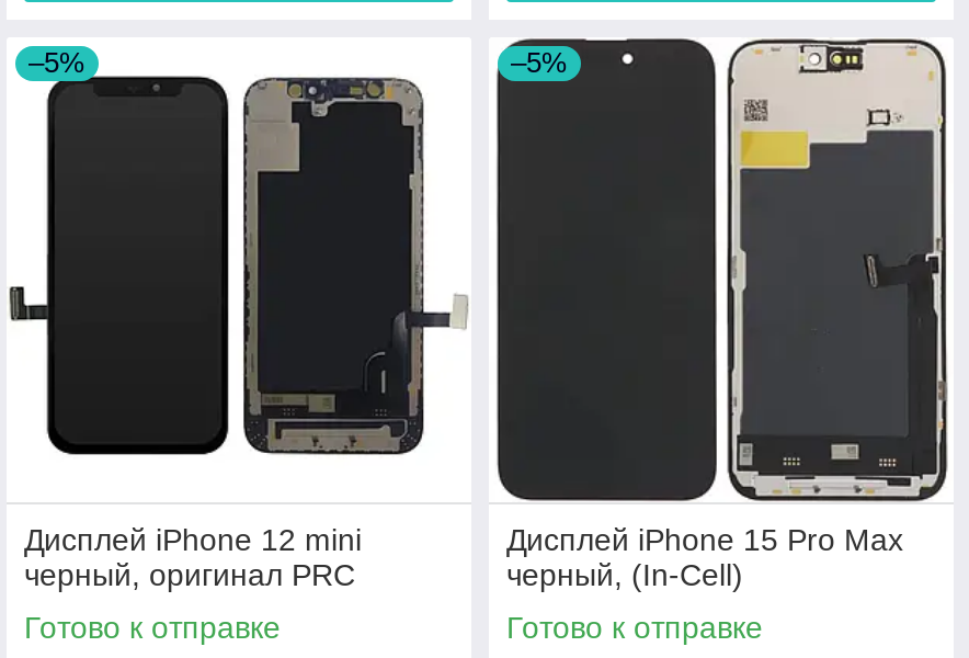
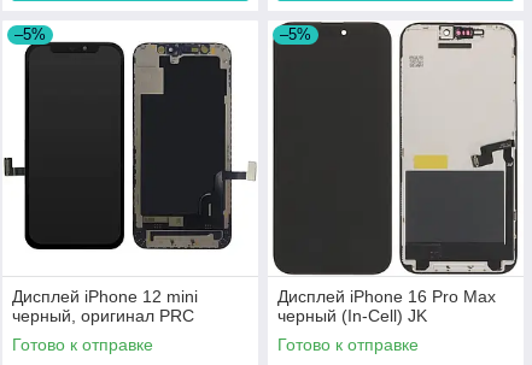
- [image]
- Дисплей iPhone 15 Pro Max
- черный, (In-Cell)
+ [image]
+ Дисплей iPhone 16 Pro Max
+ черный (In-Cell) JK
